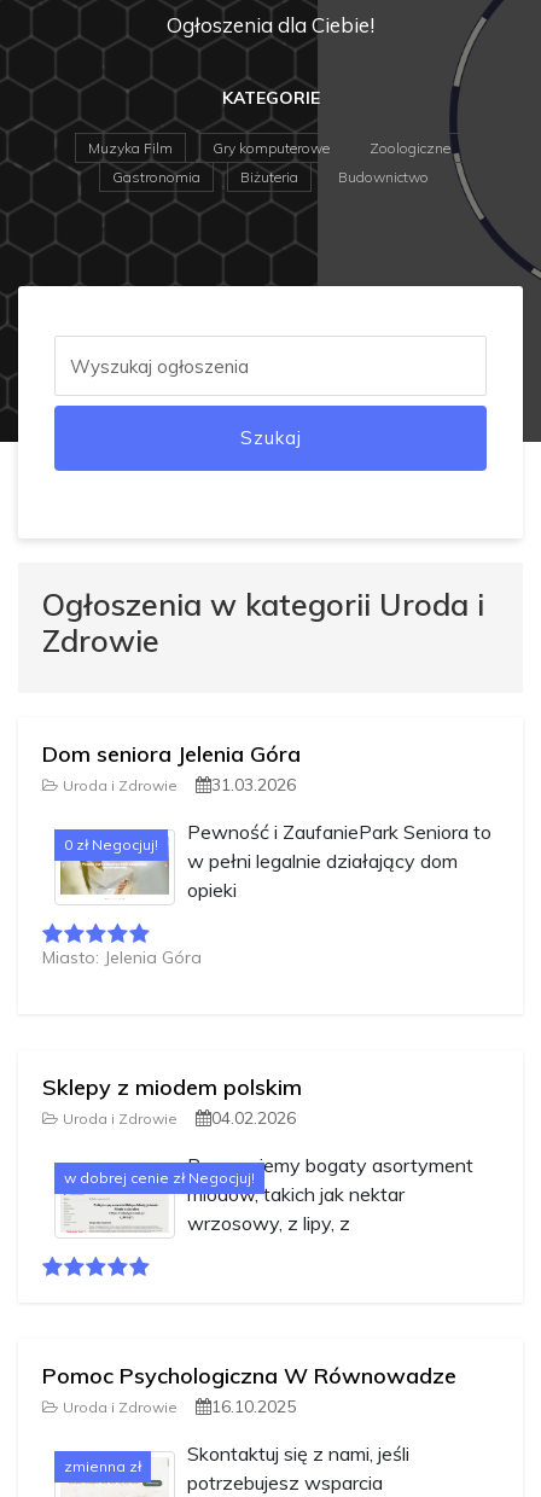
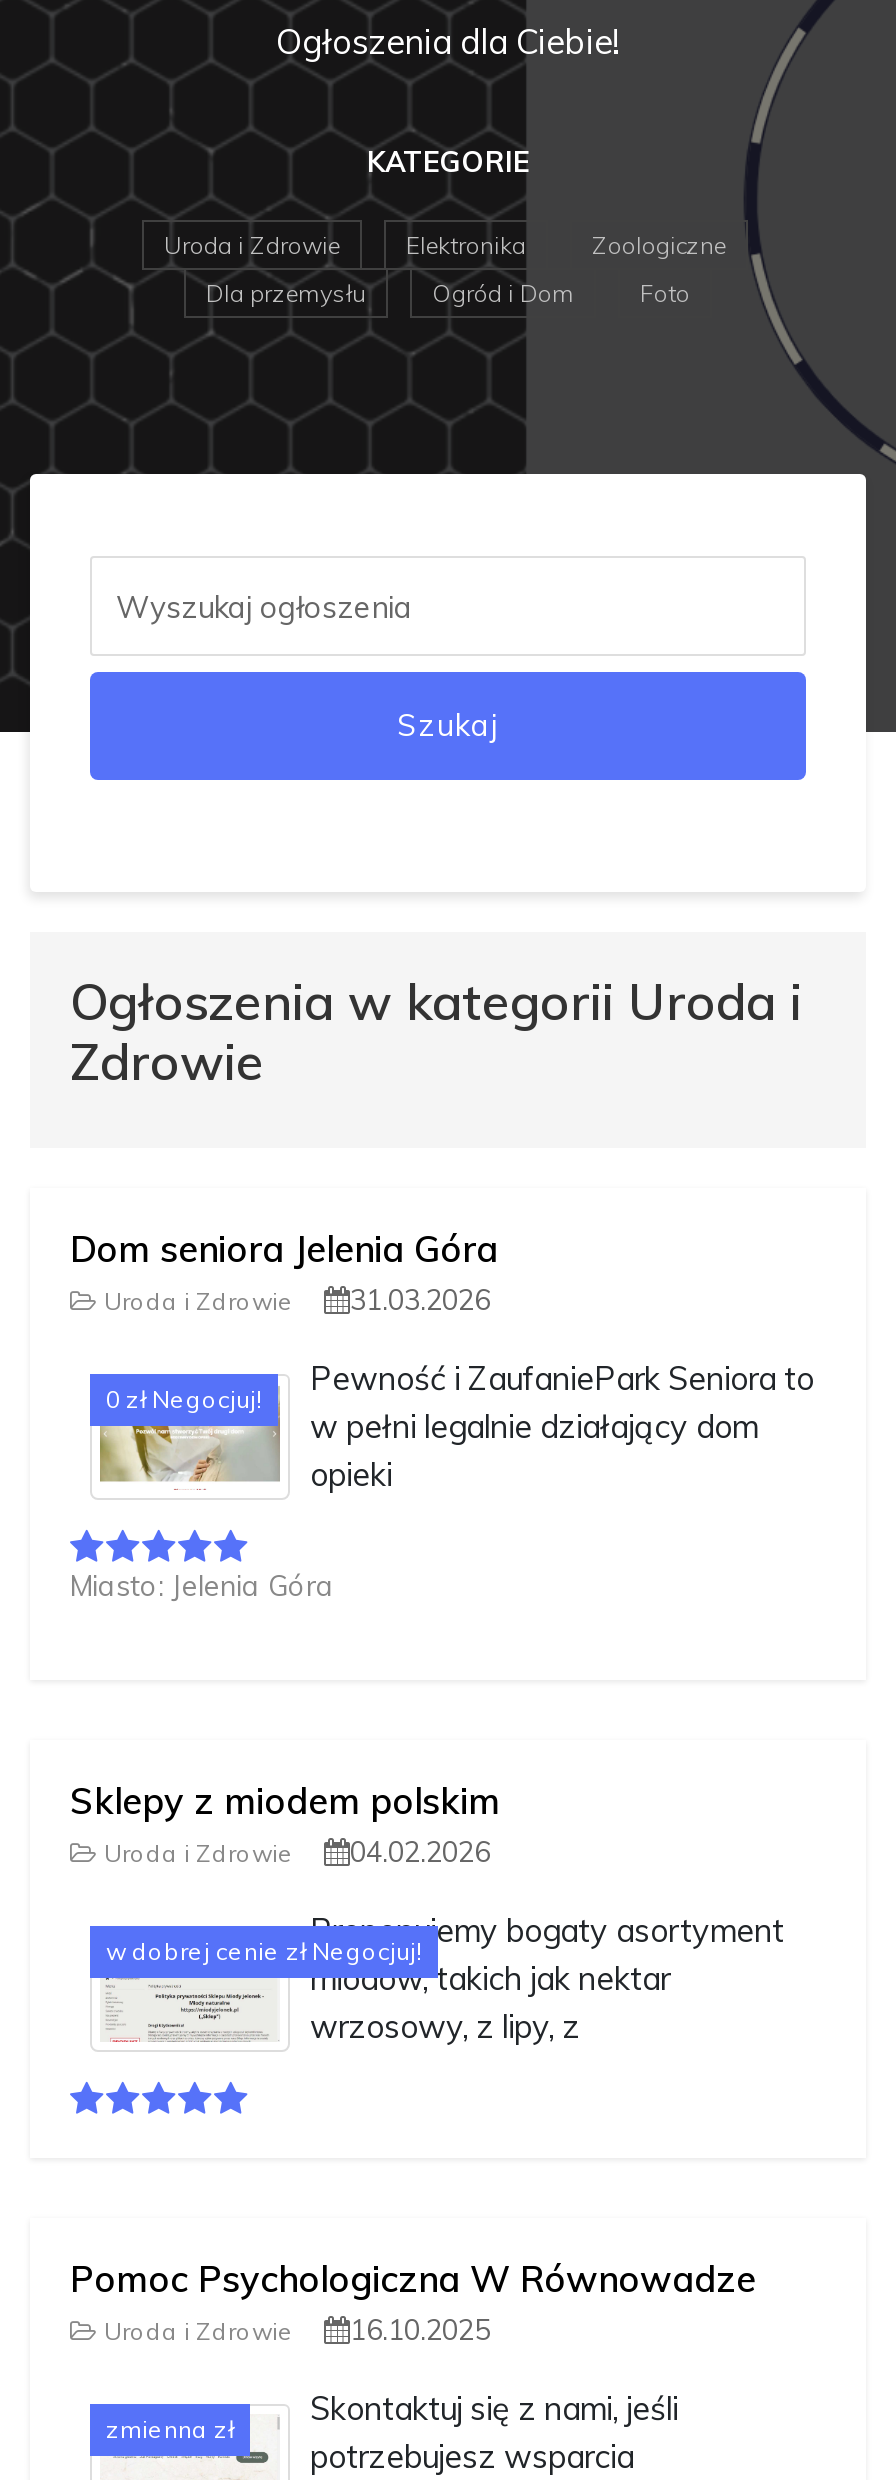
- Muzyka Film
- Gry komputerowe
+ Uroda i Zdrowie
+ Elektronika

- Gastronomia
- Biżuteria
- Budownictwo
+ Dla przemysłu
+ Ogród i Dom
+ Foto
